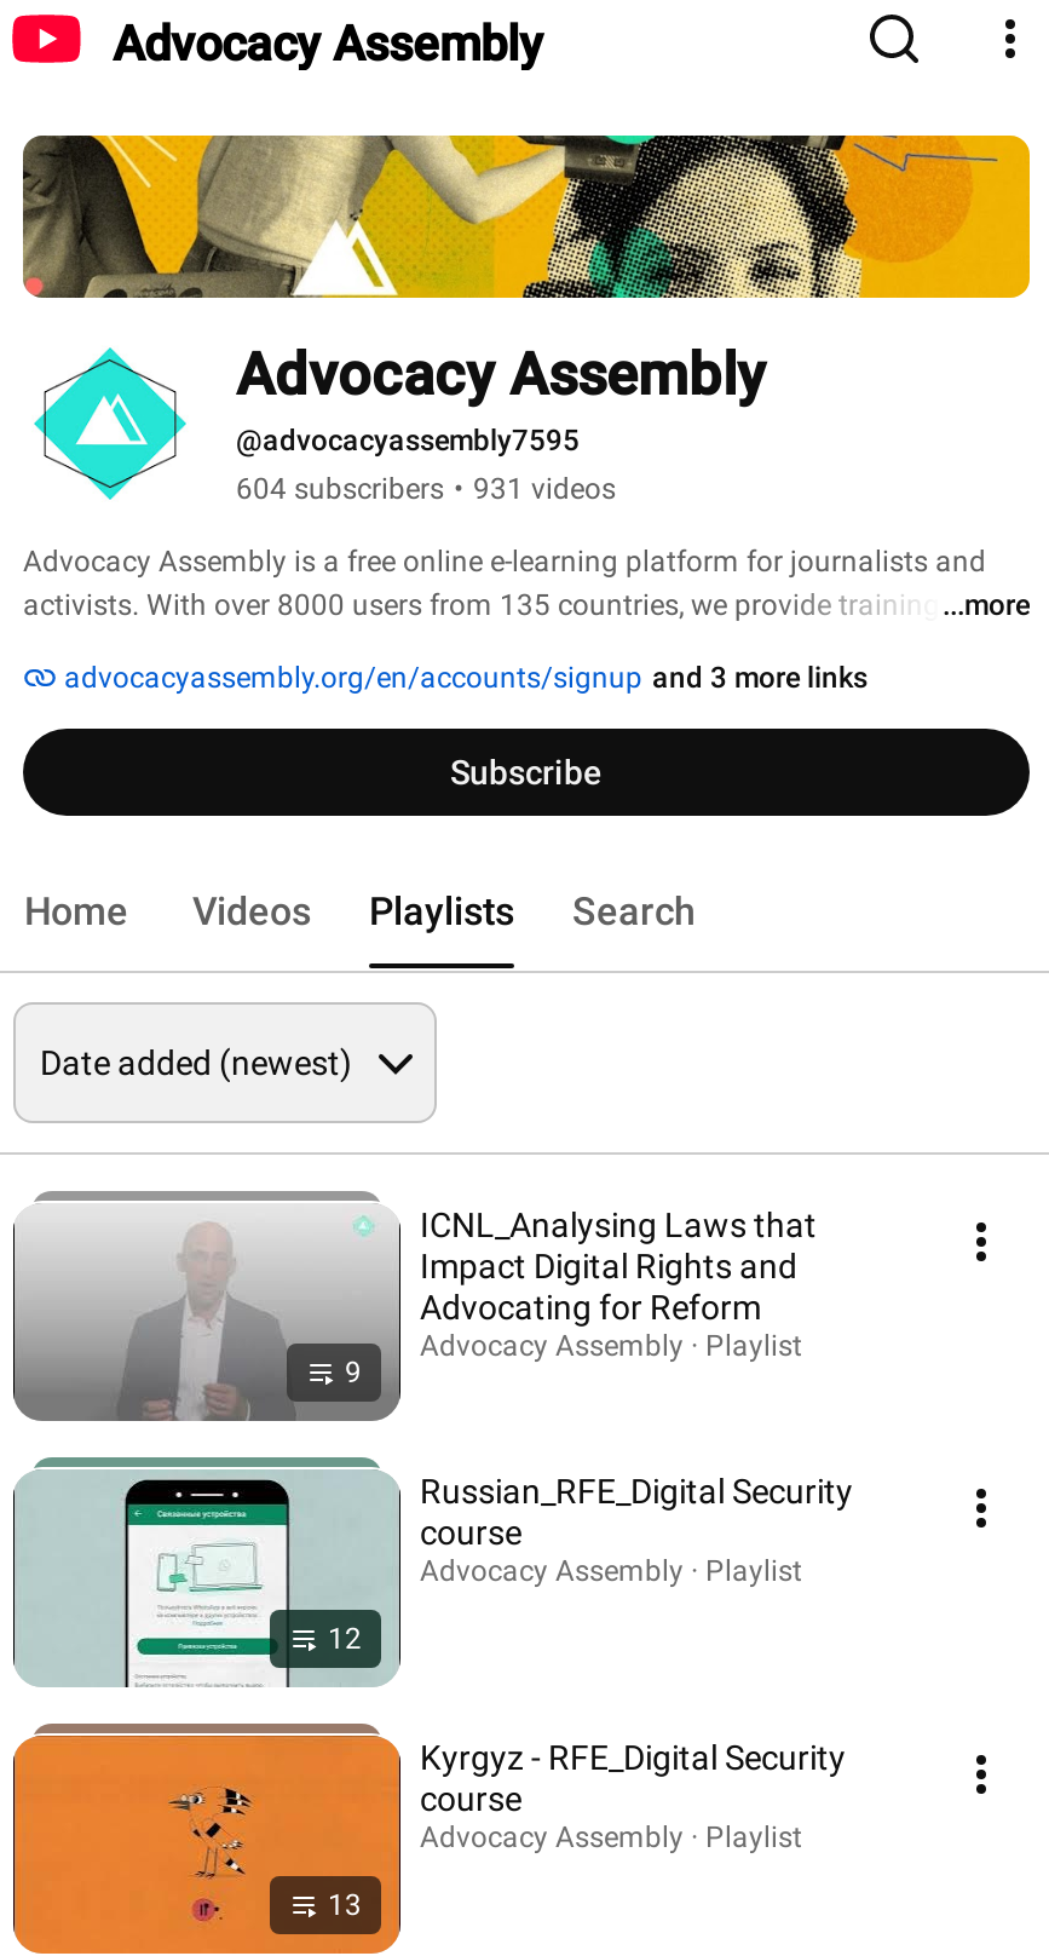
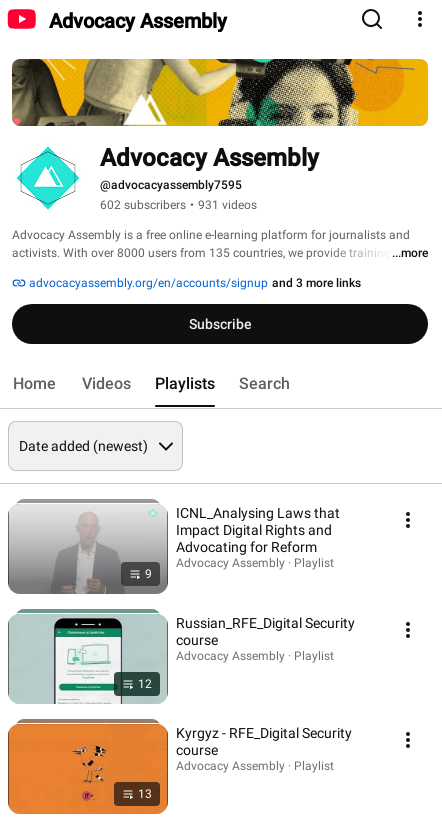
- 604 subscribers • 931 videos
+ 602 subscribers • 931 videos
